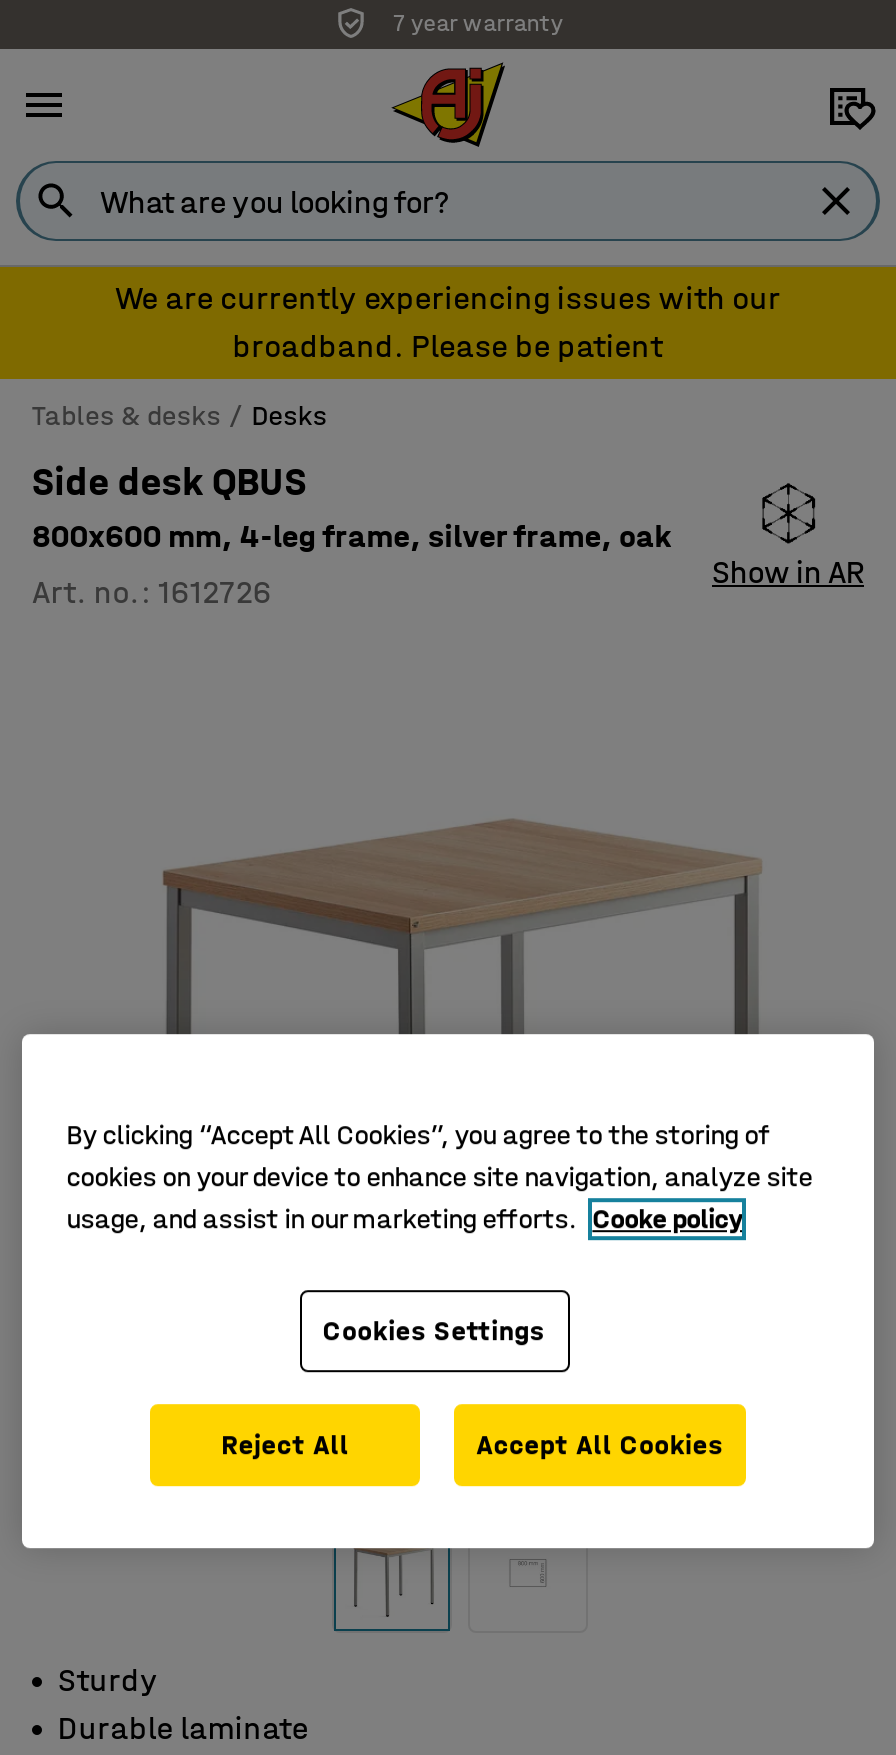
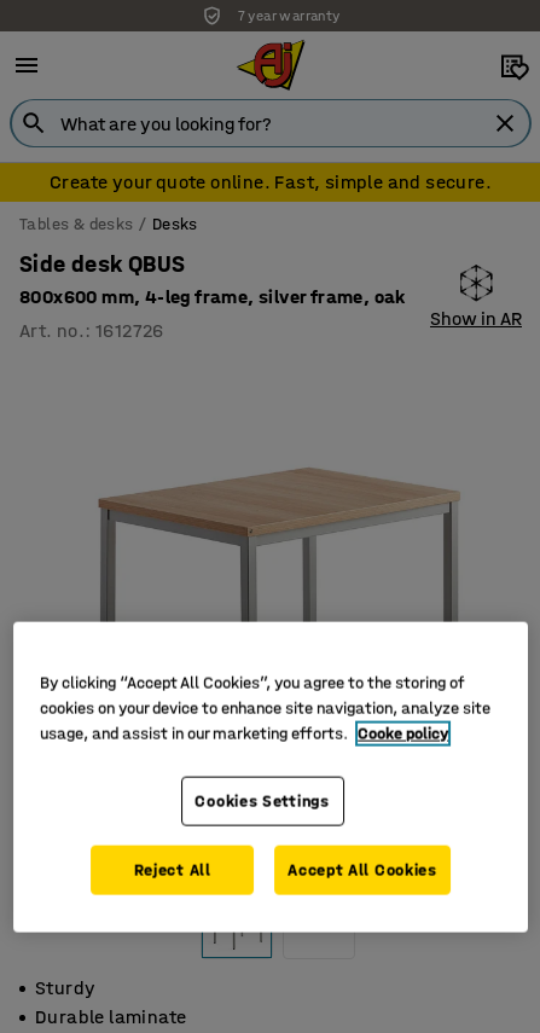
- We are currently experiencing issues with our
- broadband. Please be patient
+ Create your quote online. Fast, simple and secure.
